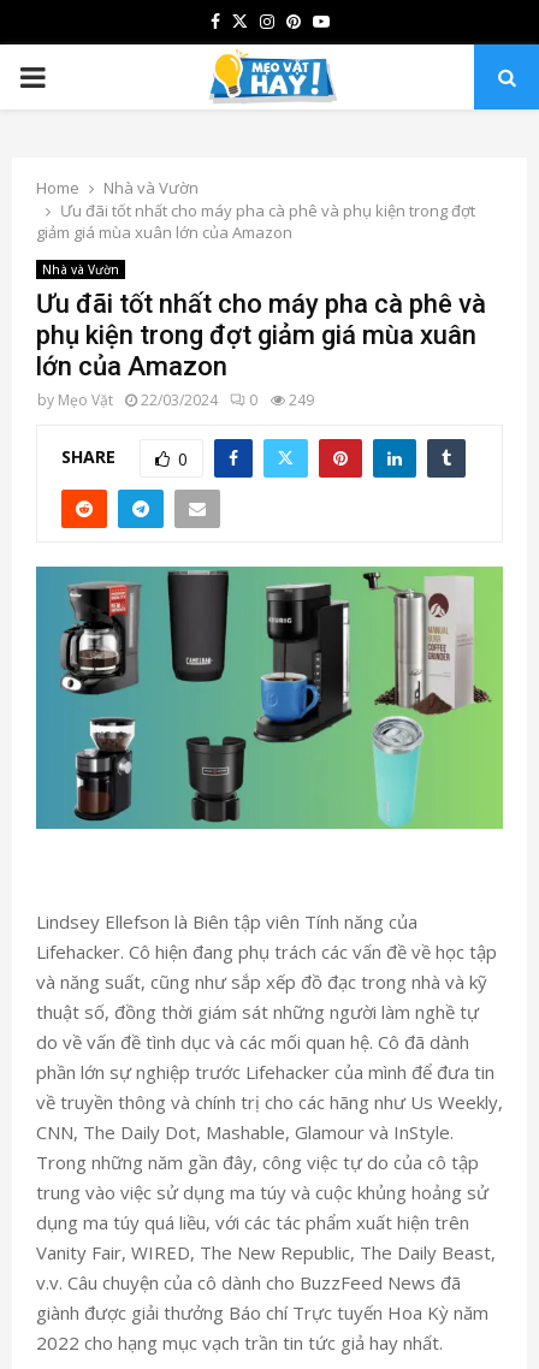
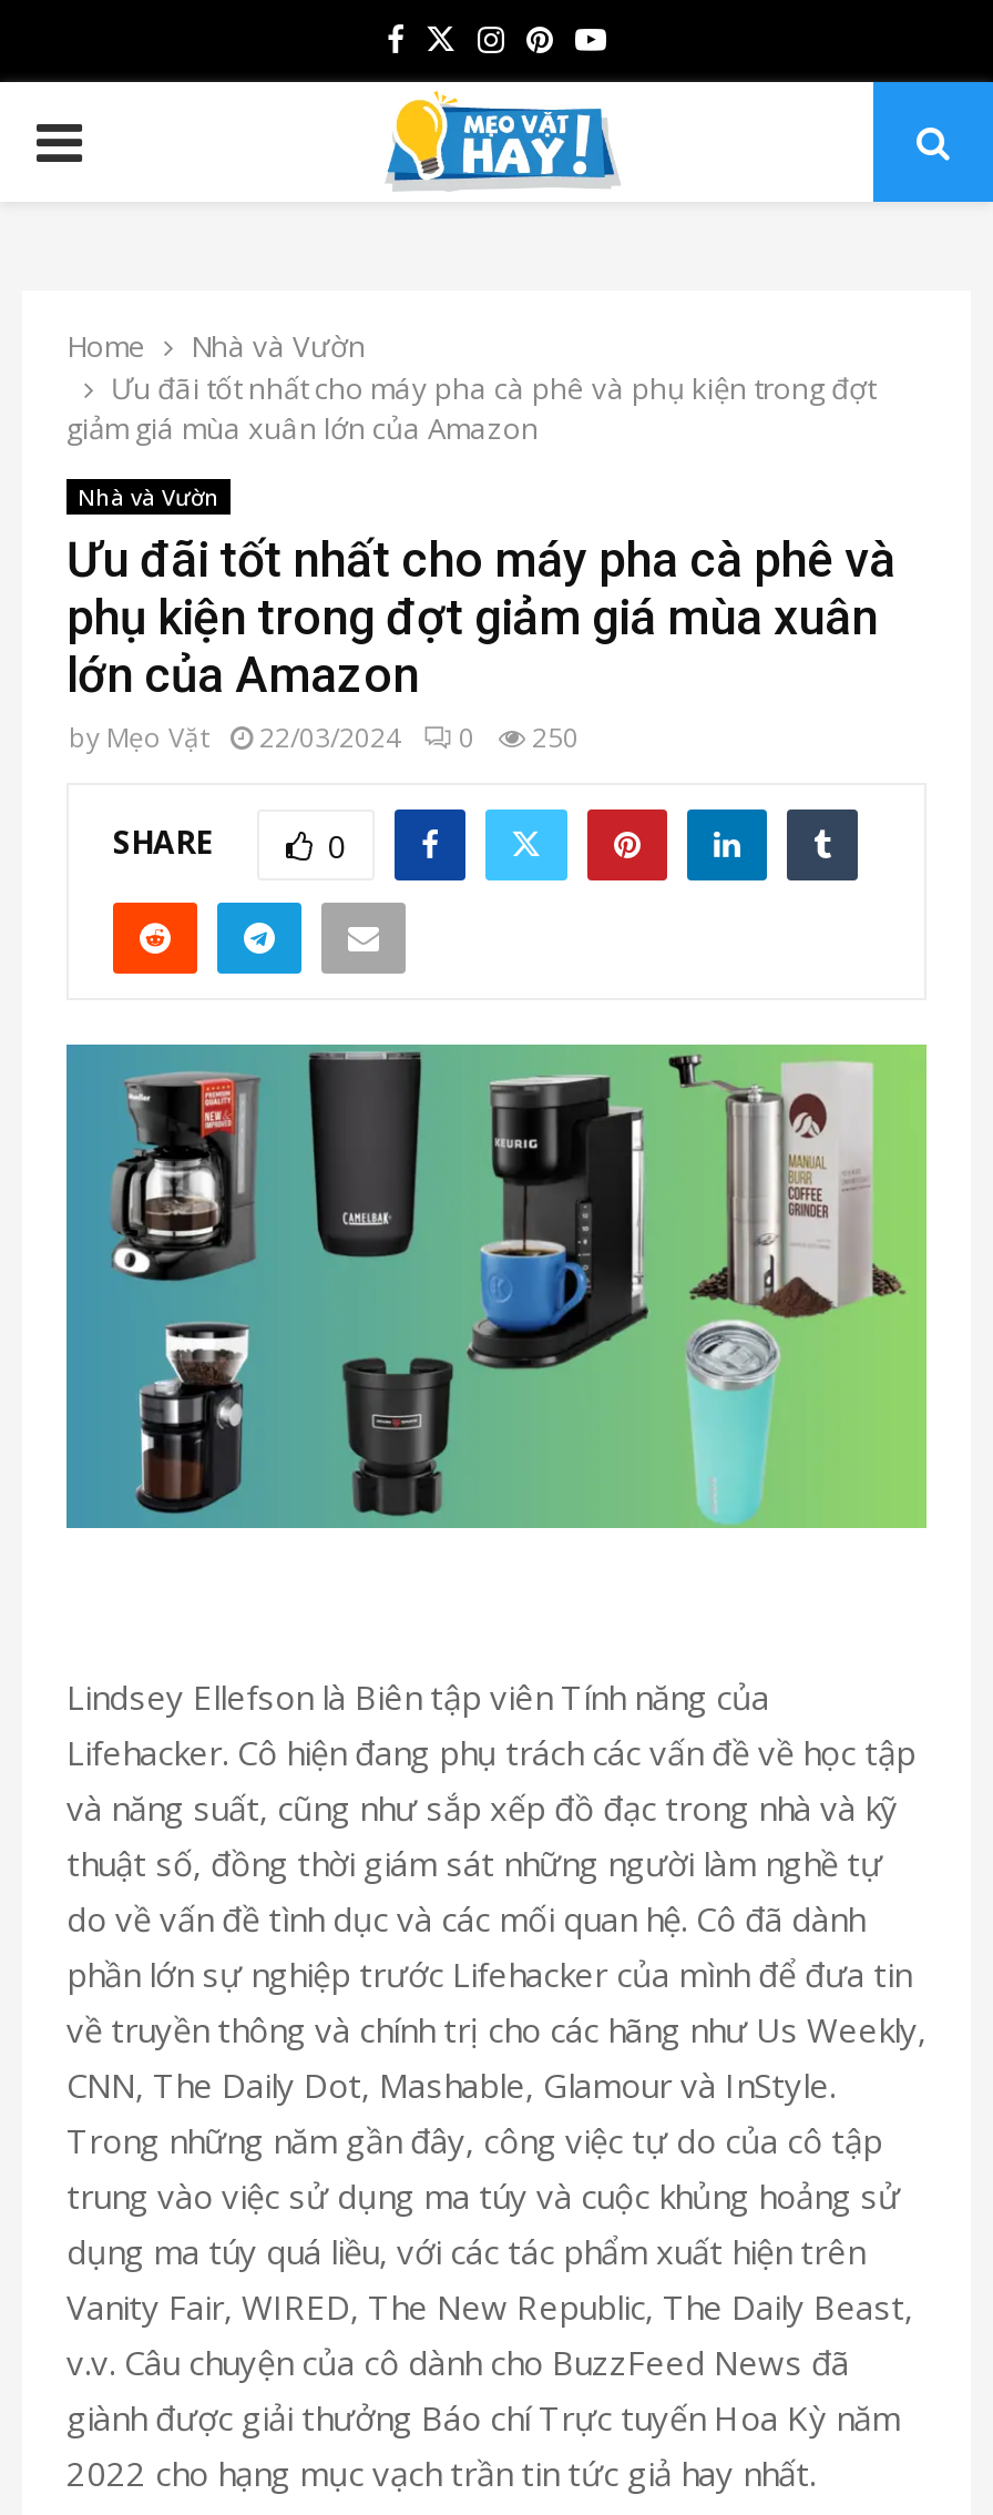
- by Mẹo Vặt 22/03/2024 0 249
+ by Mẹo Vặt 22/03/2024 0 250
